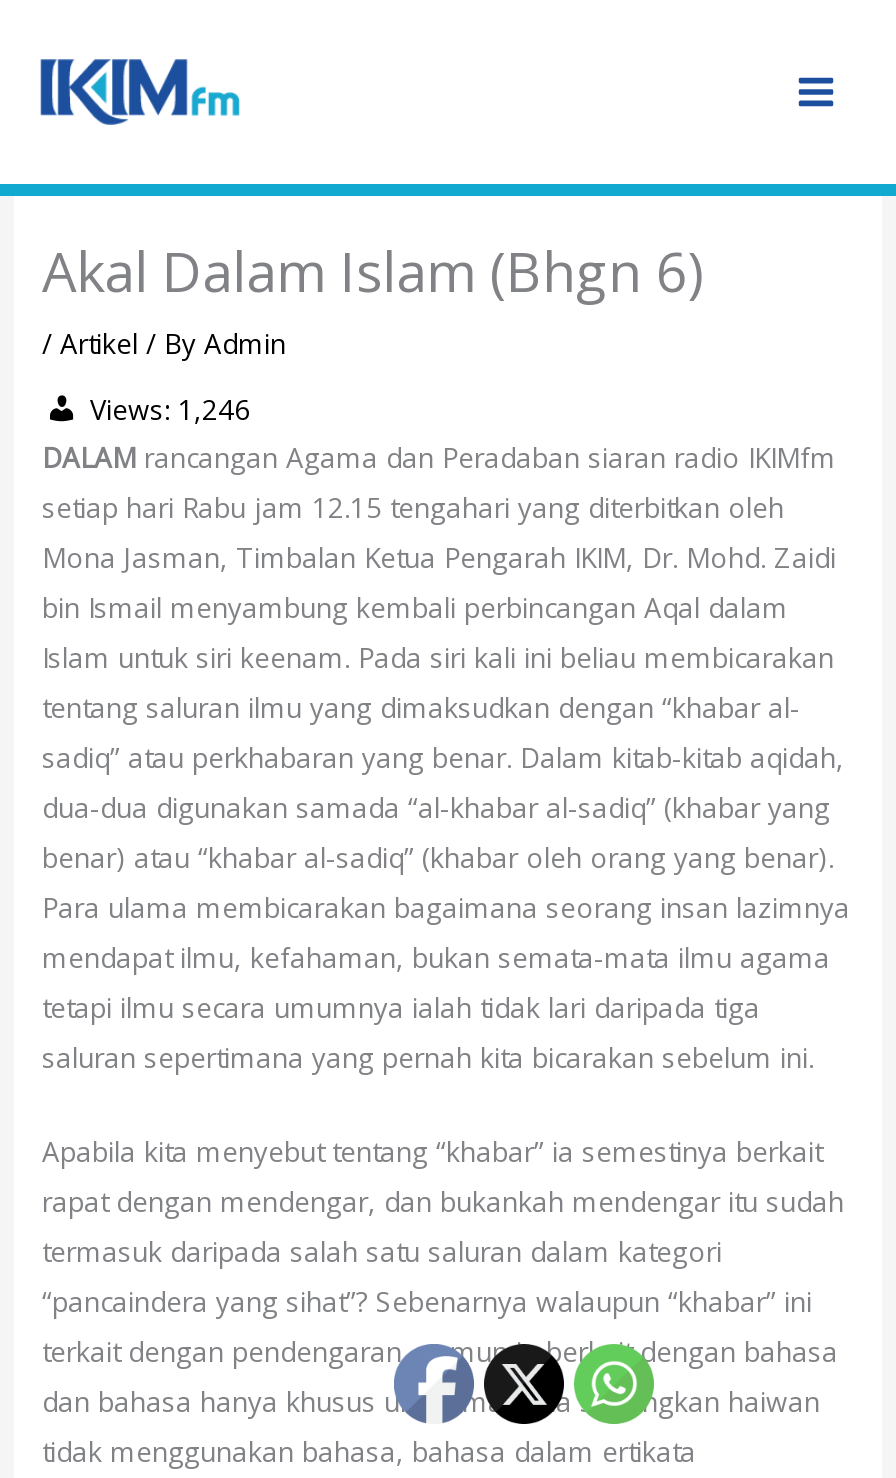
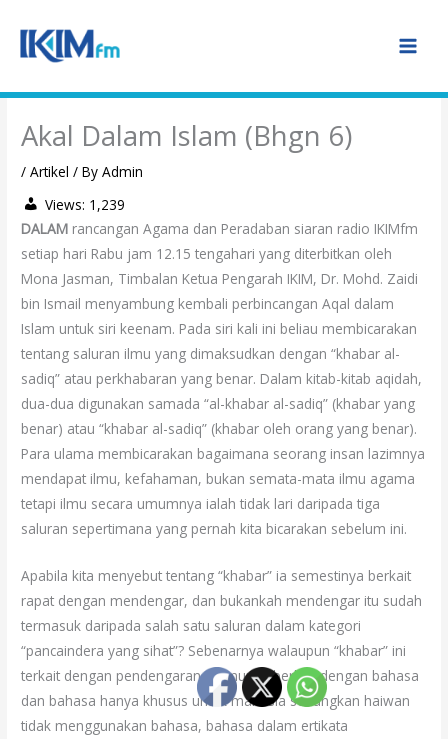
- Views: 1,246
+ Views: 1,239
